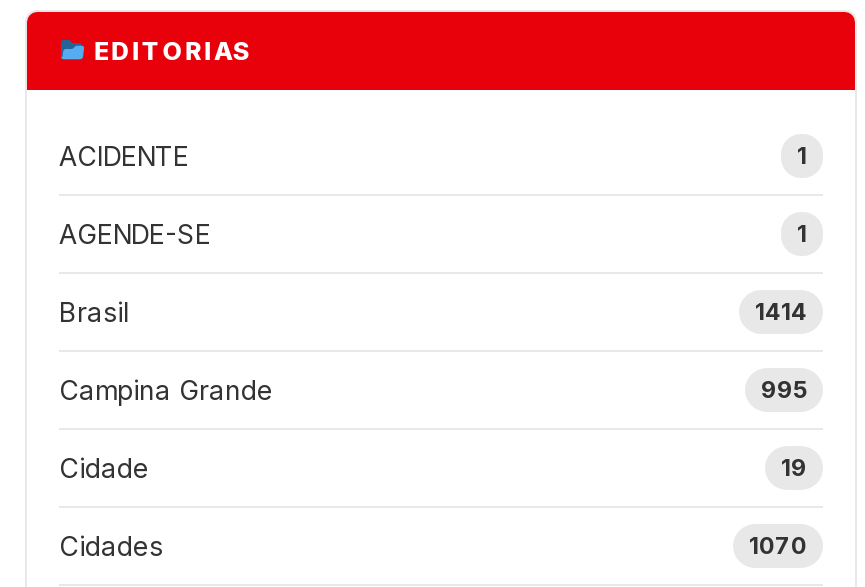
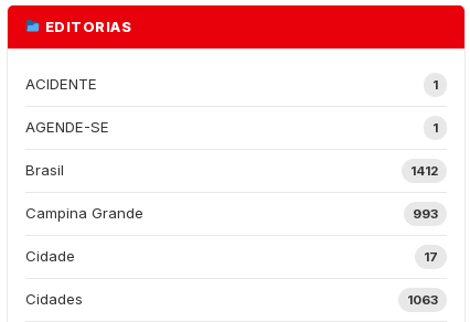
- 1414
+ 1412

- 995
+ 993

- 19
+ 17

- 1070
+ 1063
